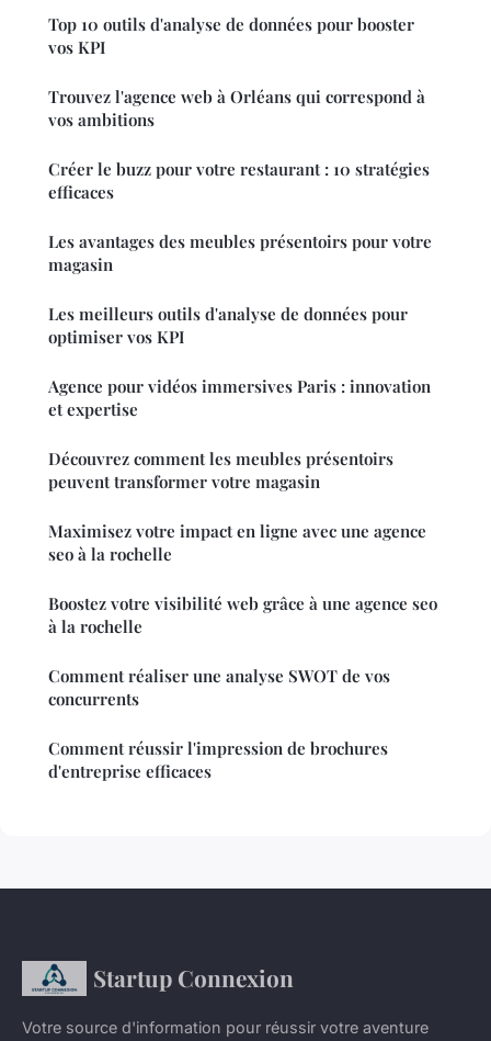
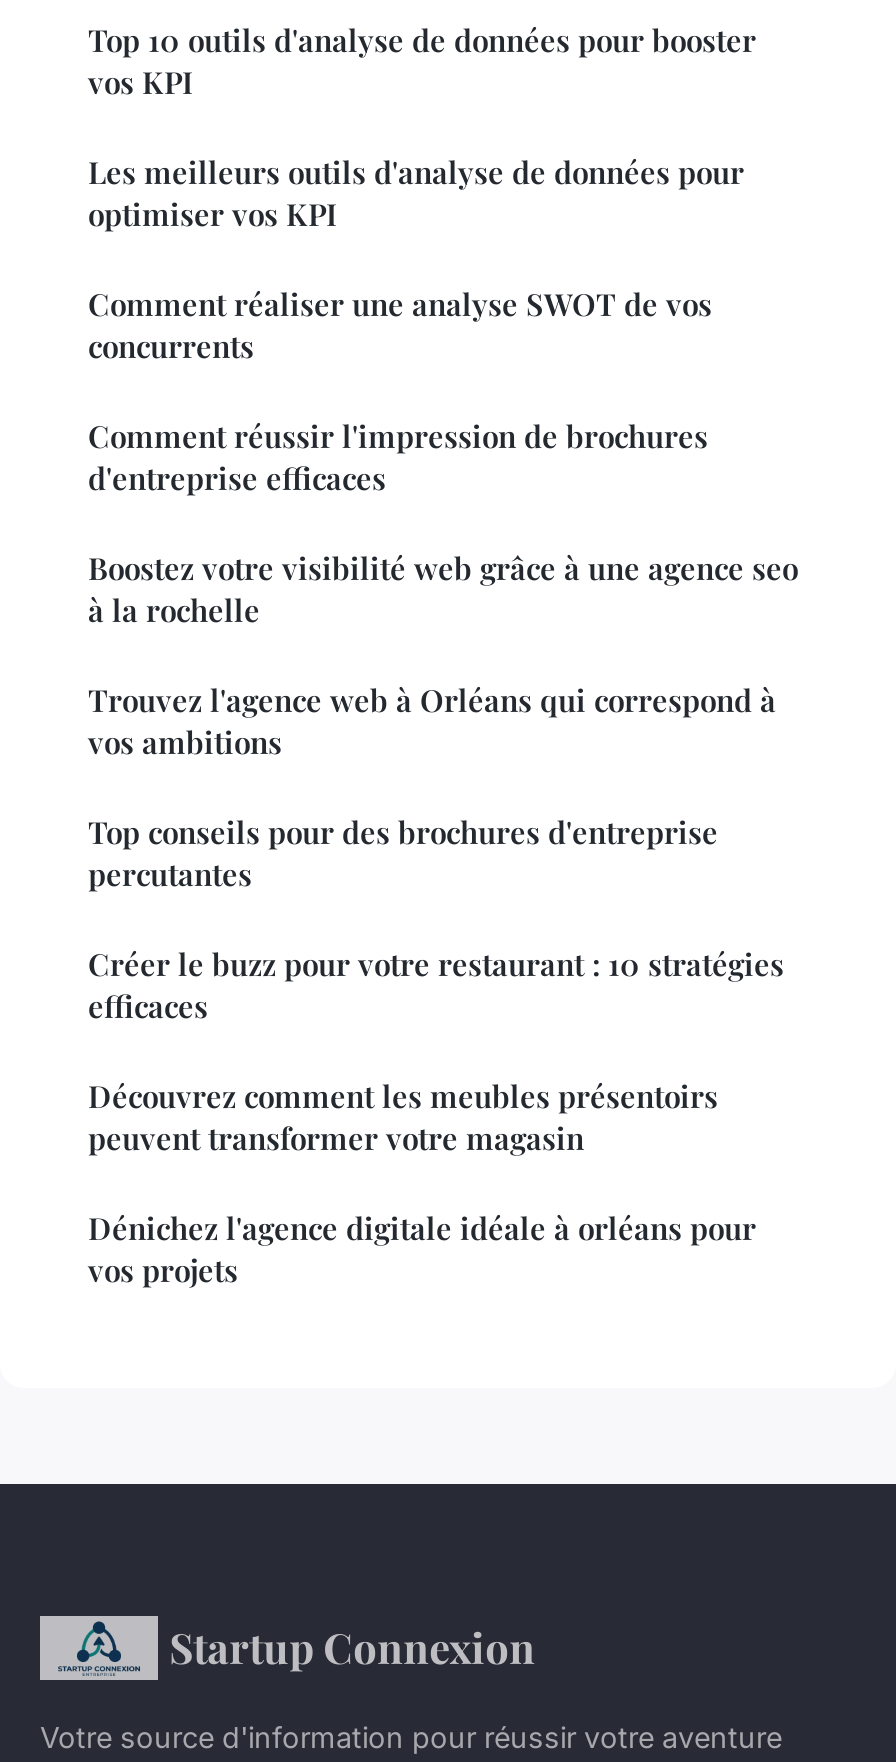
moved down: Trouvez l'agence web à Orléans qui correspond à | vos ambitions | Créer le buzz pour votre restaurant : 10 stratégies | efficaces

- Les avantages des meubles présentoirs pour votre
- magasin

moved up: Les meilleurs outils d'analyse de données pour | optimiser vos KPI

- Agence pour vidéos immersives Paris : innovation
- et expertise
- Maximisez votre impact en ligne avec une agence
- seo à la rochelle

moved down: Découvrez comment les meubles présentoirs | peuvent transformer votre magasin

moved down: Boostez votre visibilité web grâce à une agence seo | à la rochelle

moved up: Comment réaliser une analyse SWOT de vos | concurrents | Comment réussir l'impression de brochures | d'entreprise efficaces

+ Top conseils pour des brochures d'entreprise
+ percutantes
+ Dénichez l'agence digitale idéale à orléans pour
+ vos projets
